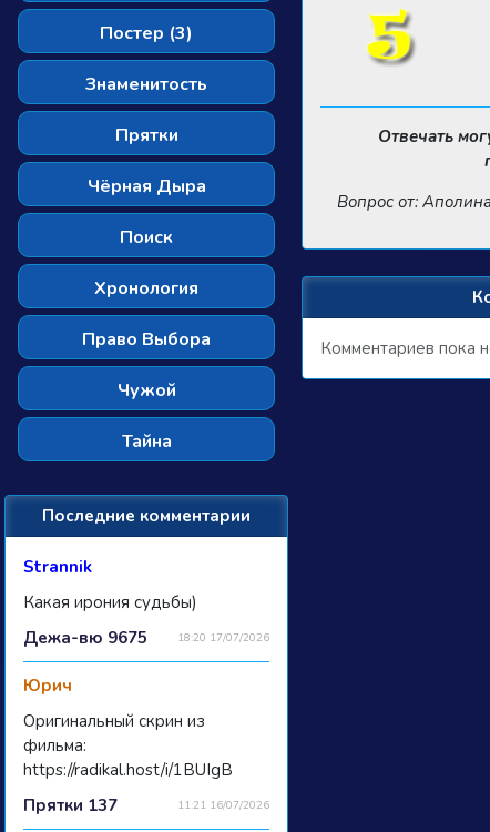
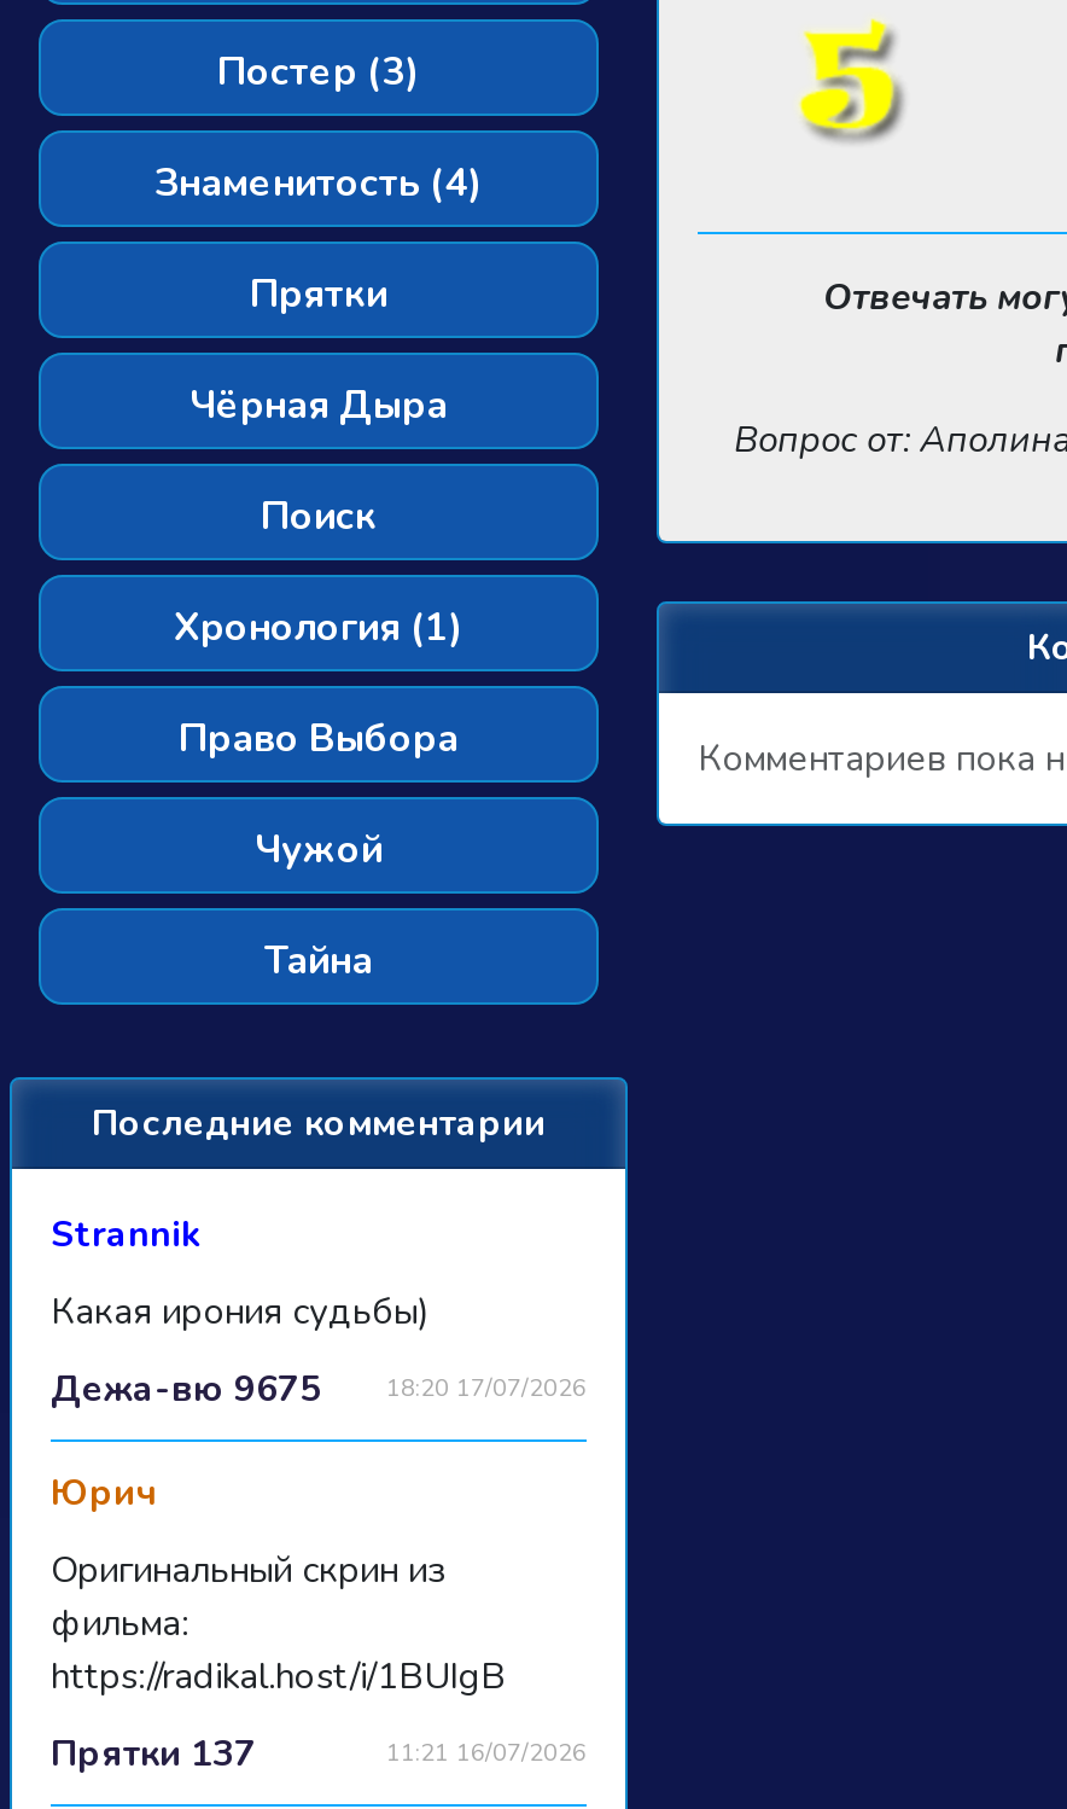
- Знаменитость
+ Знаменитость (4)

- Хронология
+ Хронология (1)
